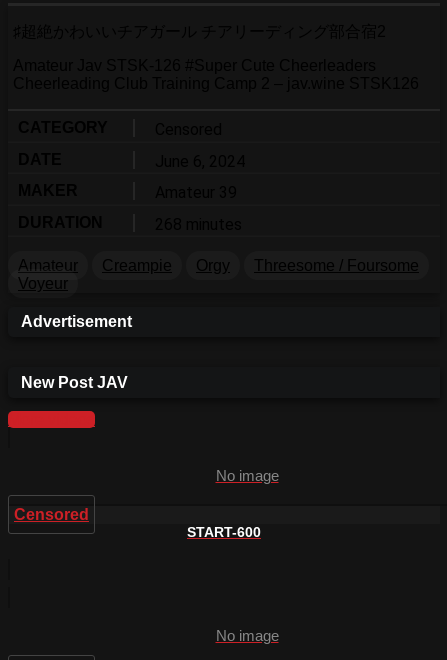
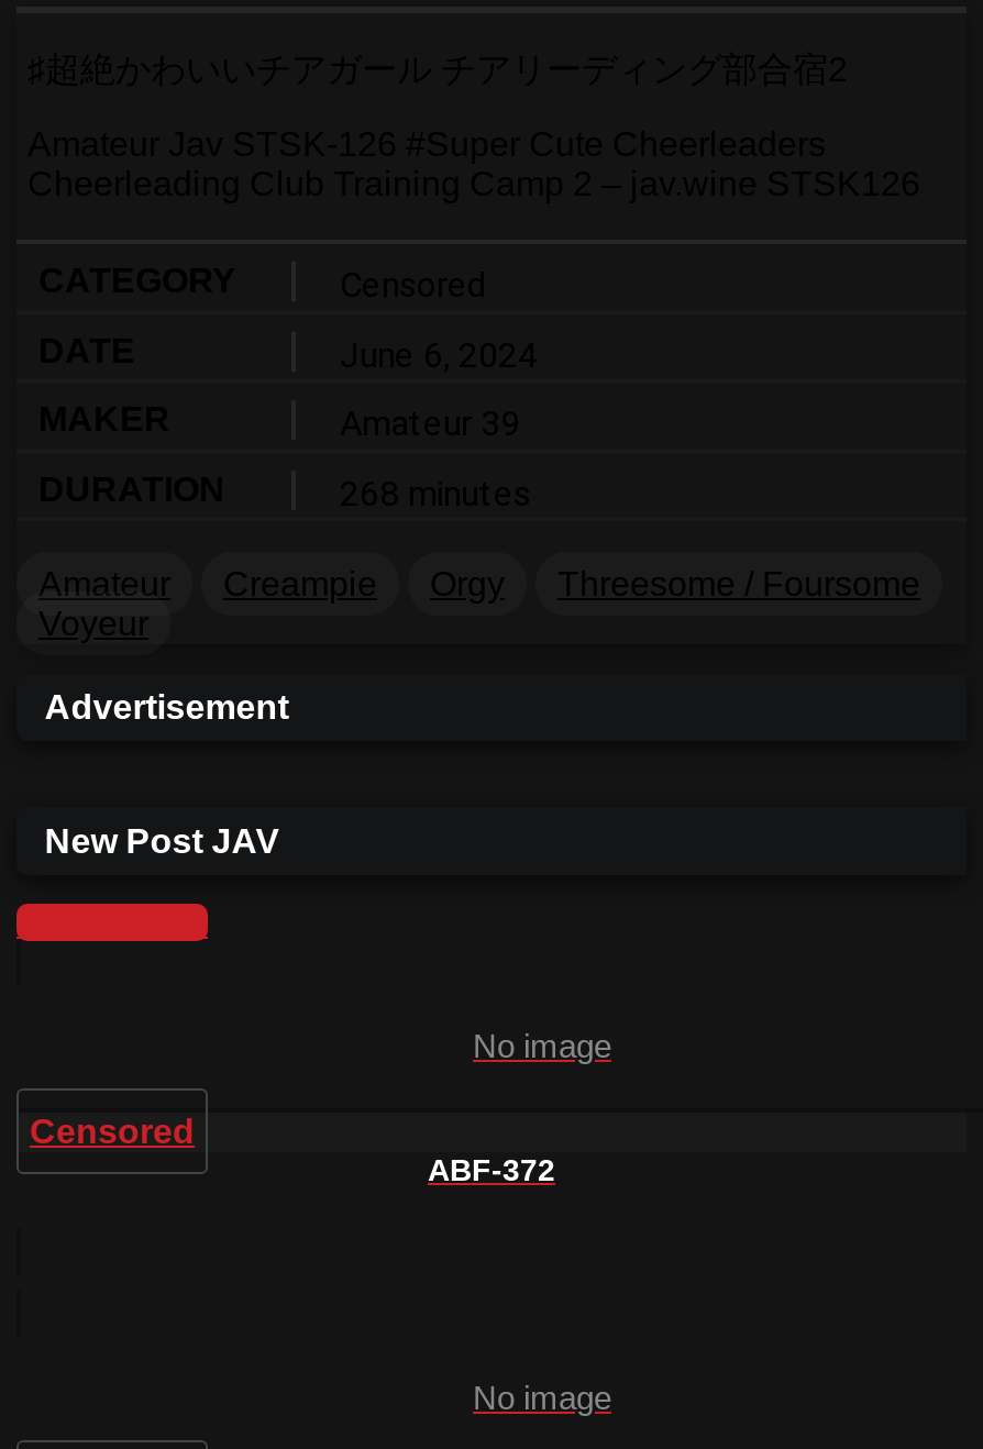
- START-600
+ ABF-372
